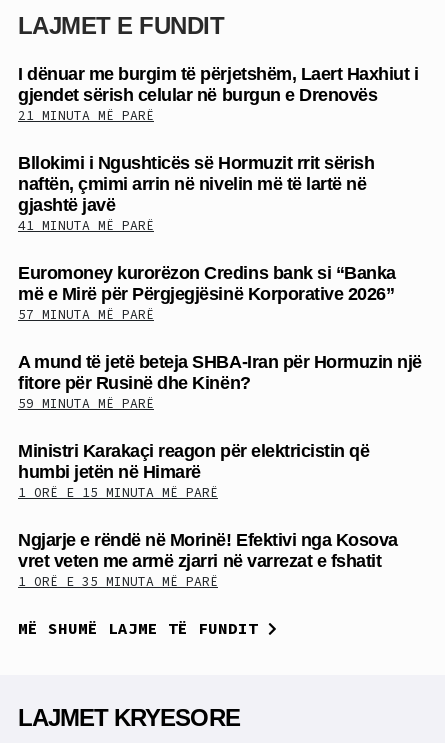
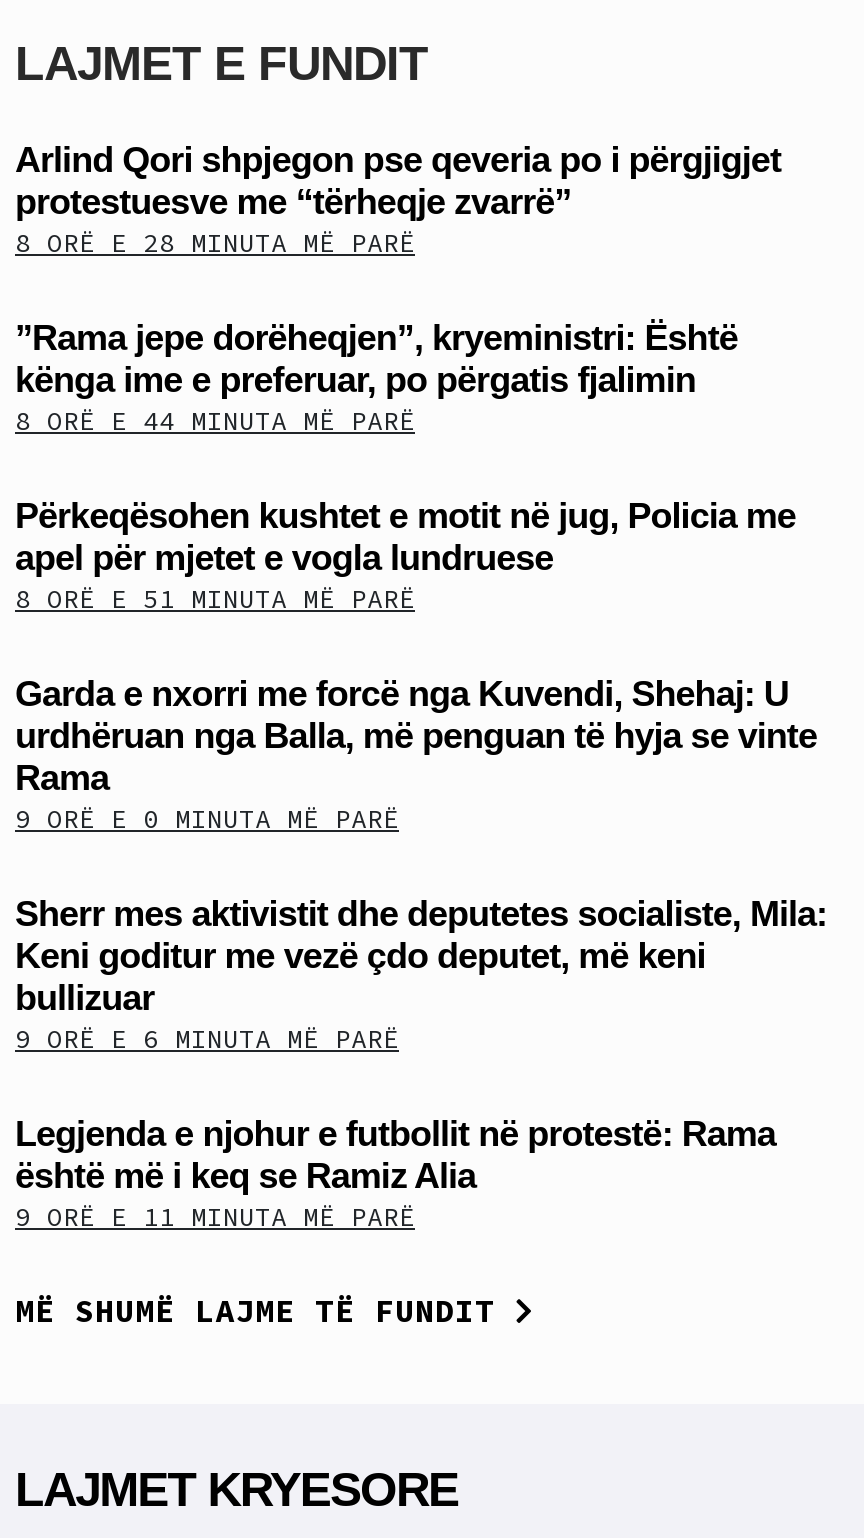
- I dënuar me burgim të përjetshëm, Laert Haxhiut i
- gjendet sërish celular në burgun e Drenovës
- 21 MINUTA MË PARË
+ Arlind Qori shpjegon pse qeveria po i përgjigjet
+ protestuesve me “tërheqje zvarrë”
+ 8 ORË E 28 MINUTA MË PARË

- Bllokimi i Ngushticës së Hormuzit rrit sërish
- naftën, çmimi arrin në nivelin më të lartë në
- gjashtë javë
- 41 MINUTA MË PARË
+ ”Rama jepe dorëheqjen”, kryeministri: Është
+ kënga ime e preferuar, po përgatis fjalimin
+ 8 ORË E 44 MINUTA MË PARË

- Euromoney kurorëzon Credins bank si “Banka
- më e Mirë për Përgjegjësinë Korporative 2026”
- 57 MINUTA MË PARË
+ Përkeqësohen kushtet e motit në jug, Policia me
+ apel për mjetet e vogla lundruese
+ 8 ORË E 51 MINUTA MË PARË

- A mund të jetë beteja SHBA-Iran për Hormuzin një
- fitore për Rusinë dhe Kinën?
- 59 MINUTA MË PARË
+ Garda e nxorri me forcë nga Kuvendi, Shehaj: U
+ urdhëruan nga Balla, më penguan të hyja se vinte
+ Rama
+ 9 ORË E 0 MINUTA MË PARË

- Ministri Karakaçi reagon për elektricistin që
- humbi jetën në Himarë
- 1 ORË E 15 MINUTA MË PARË
+ Sherr mes aktivistit dhe deputetes socialiste, Mila:
+ Keni goditur me vezë çdo deputet, më keni
+ bullizuar
+ 9 ORË E 6 MINUTA MË PARË

- Ngjarje e rëndë në Morinë! Efektivi nga Kosova
- vret veten me armë zjarri në varrezat e fshatit
- 1 ORË E 35 MINUTA MË PARË
+ Legjenda e njohur e futbollit në protestë: Rama
+ është më i keq se Ramiz Alia
+ 9 ORË E 11 MINUTA MË PARË
